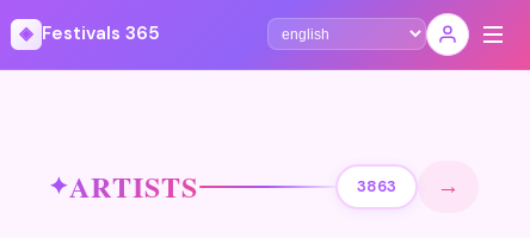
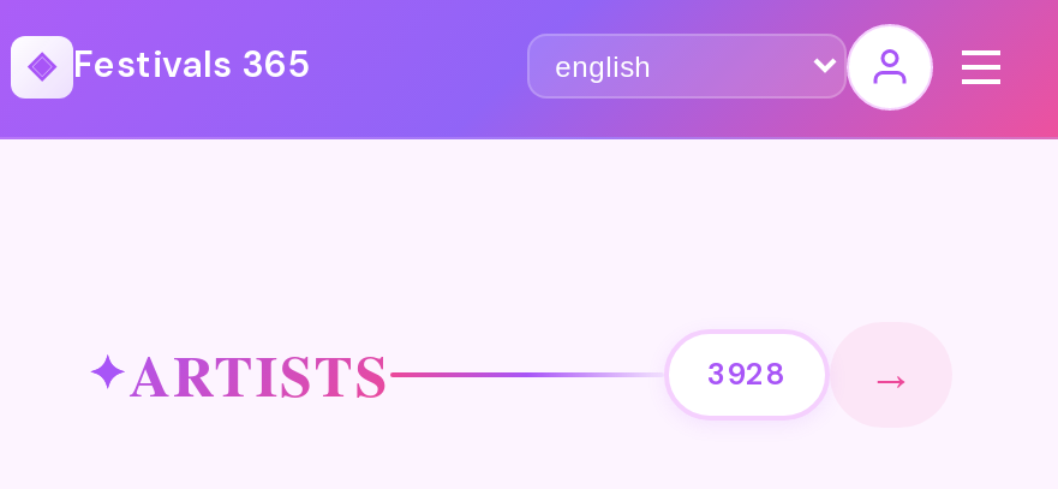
- 3863
+ 3928
